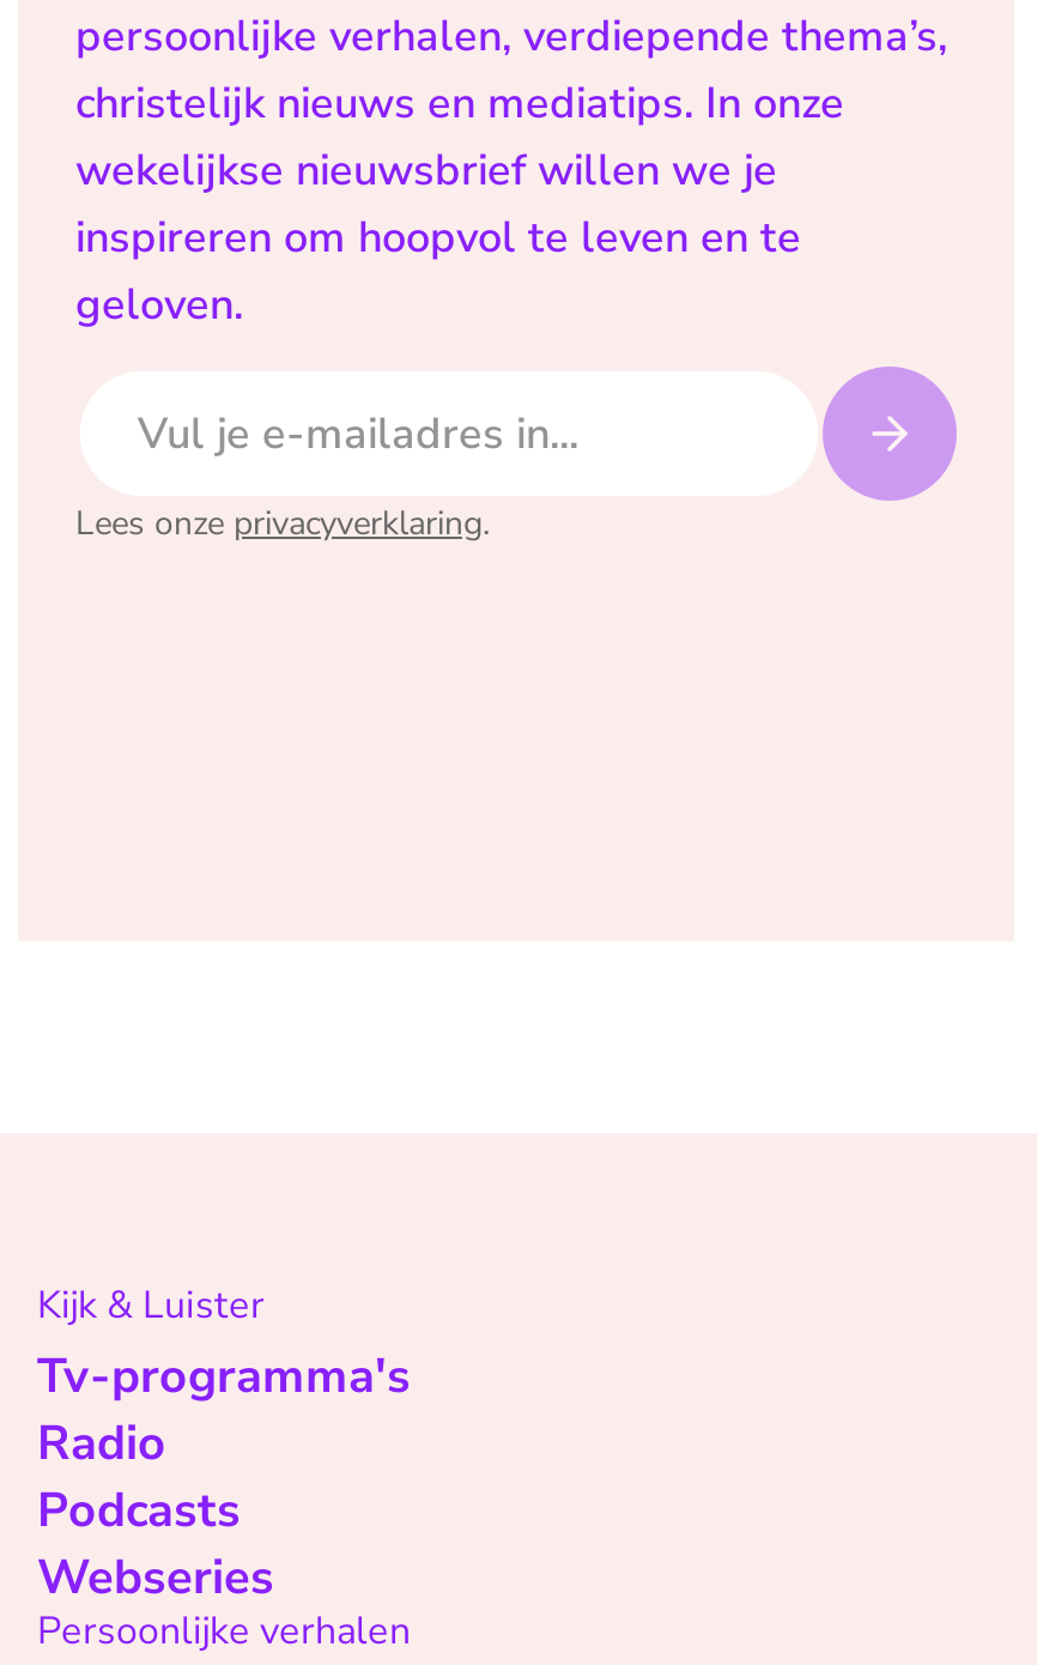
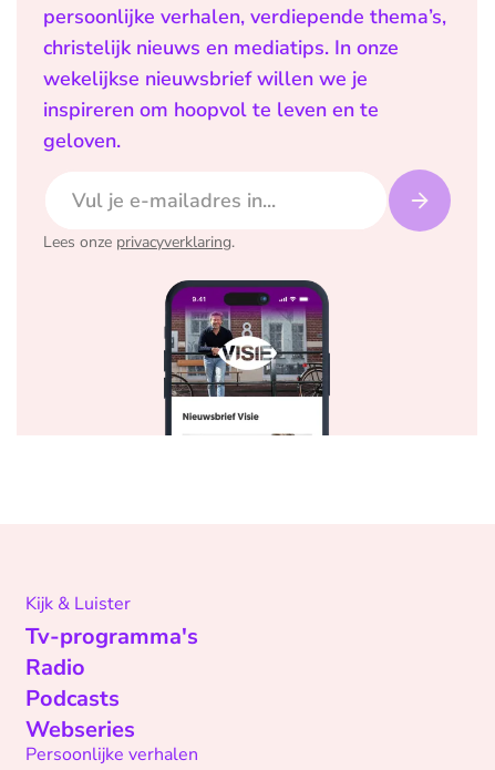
+ [image]
